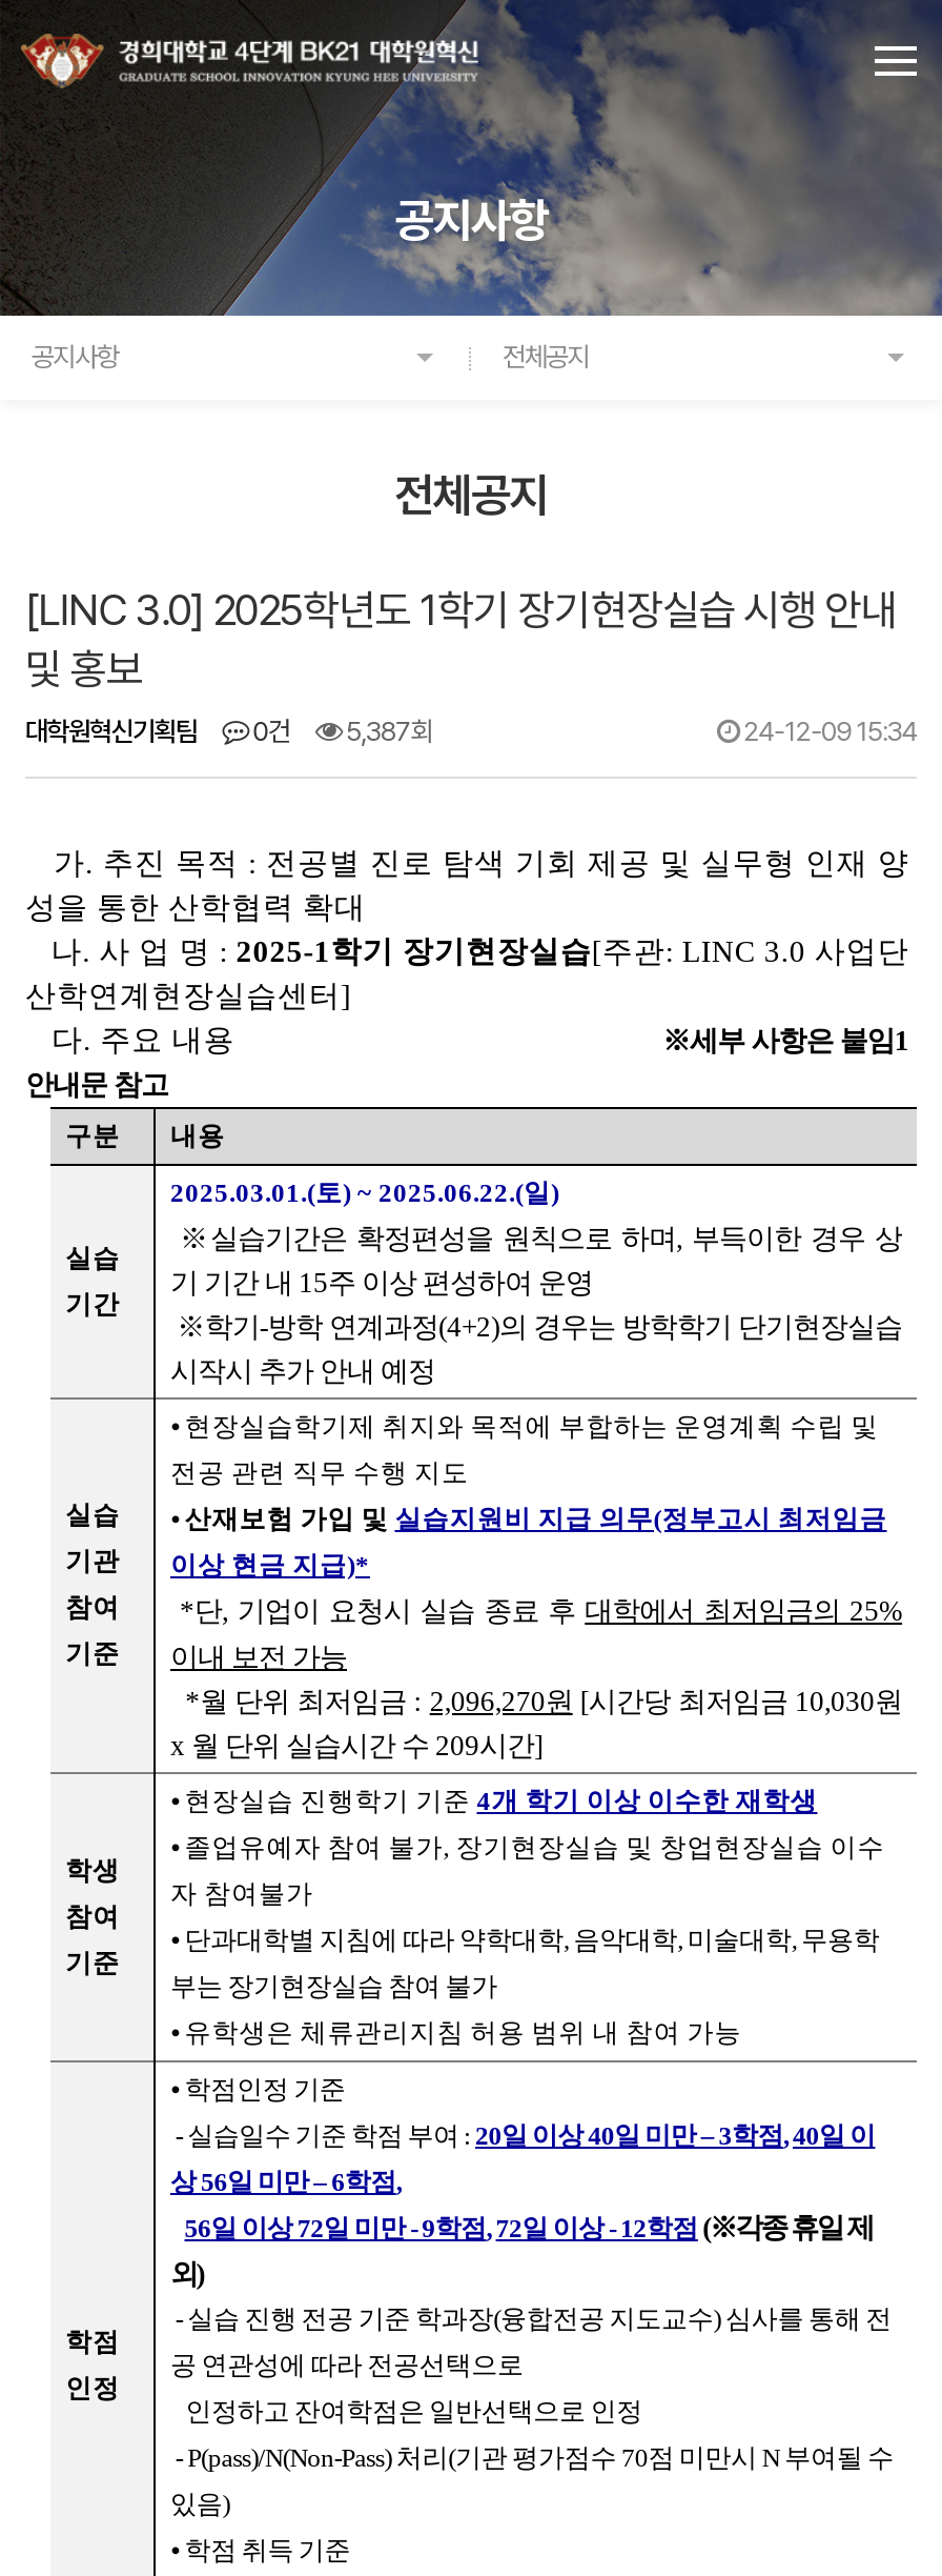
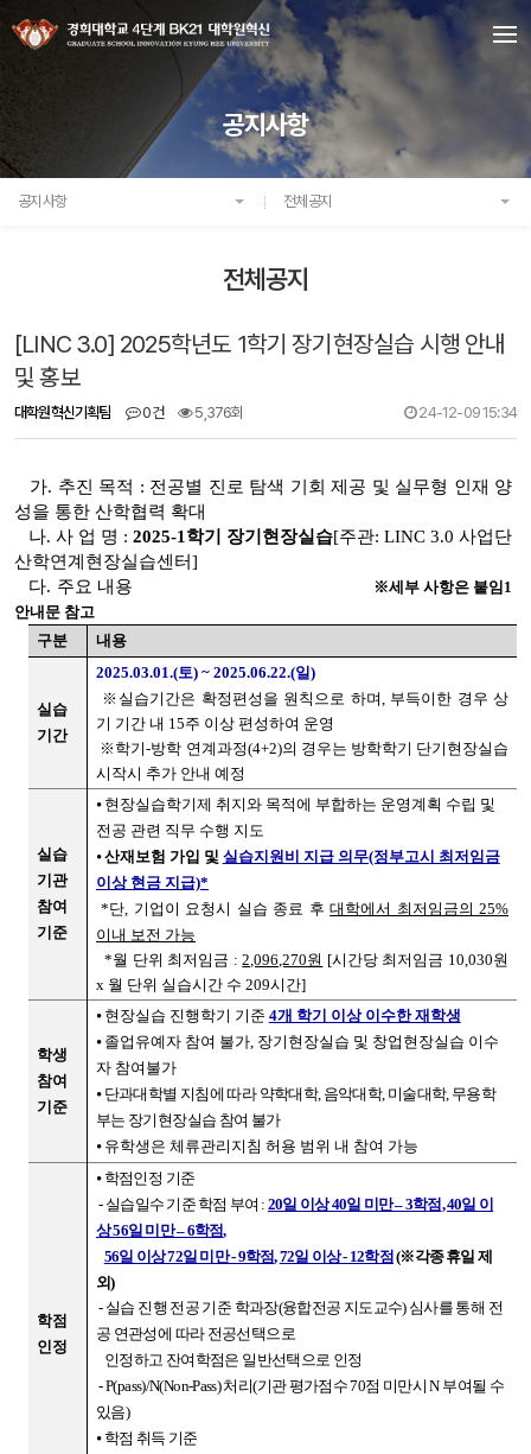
- 대학원혁신기획팀 0건 5,387회
+ 대학원혁신기획팀 0건 5,376회
